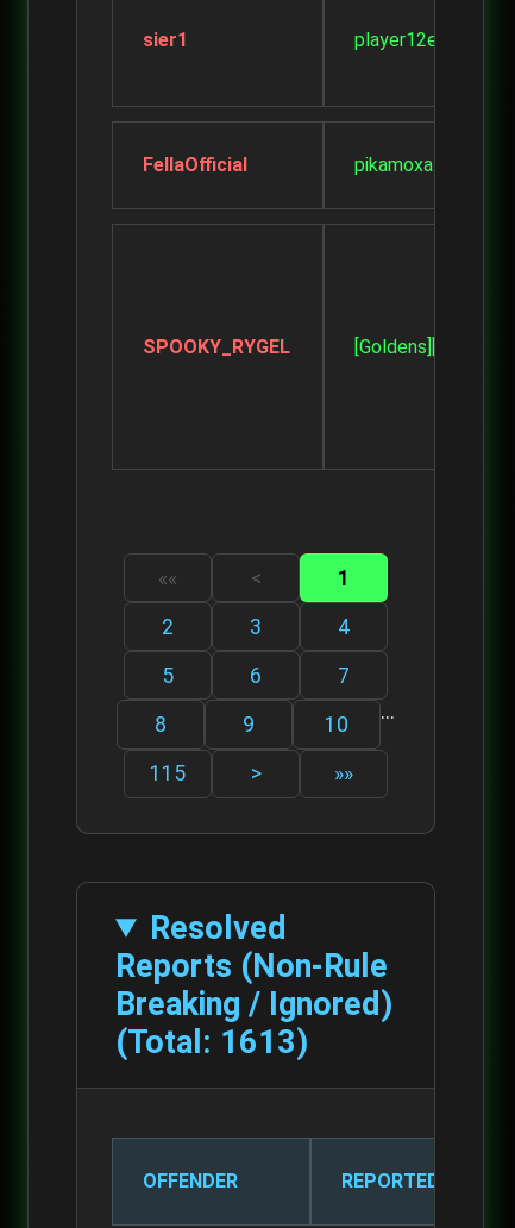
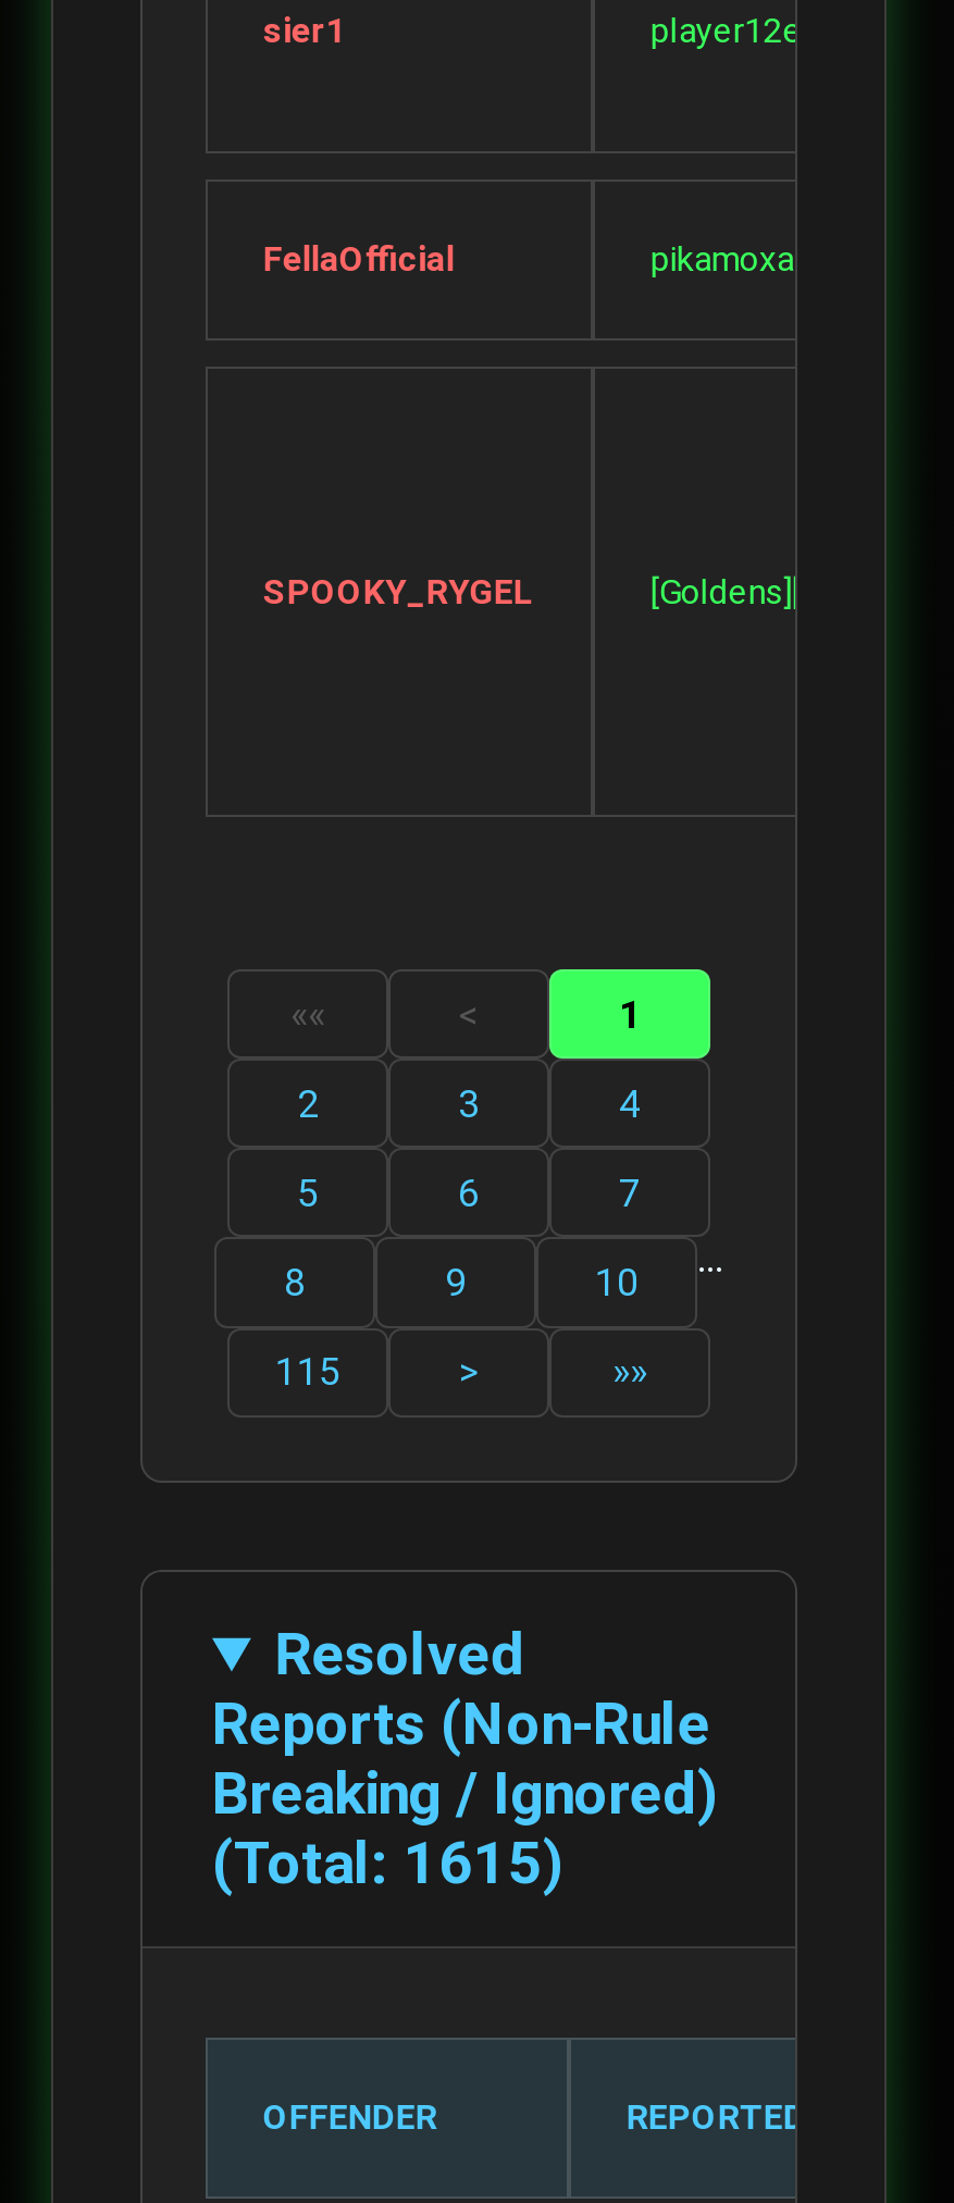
- (Total: 1613)
+ (Total: 1615)
